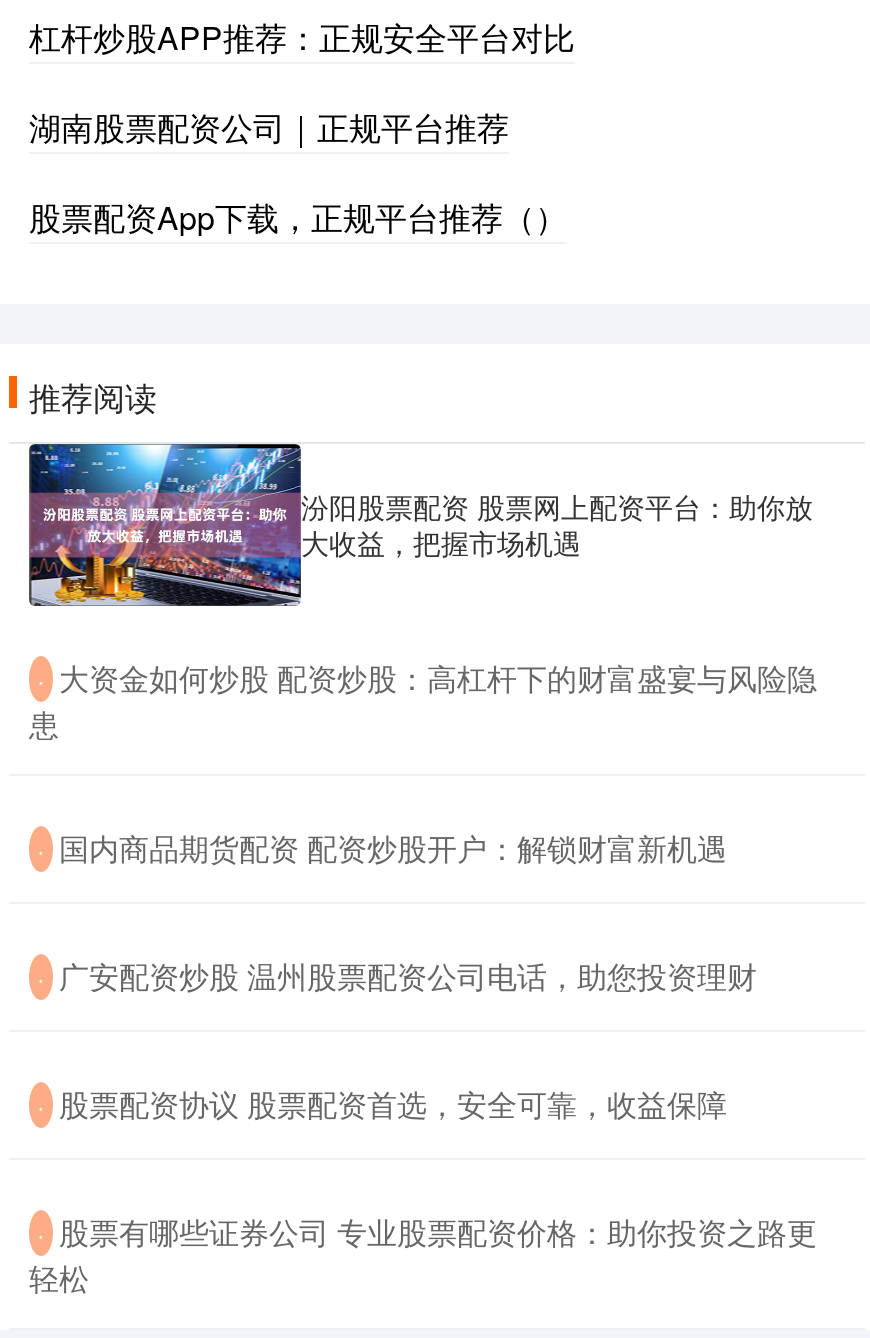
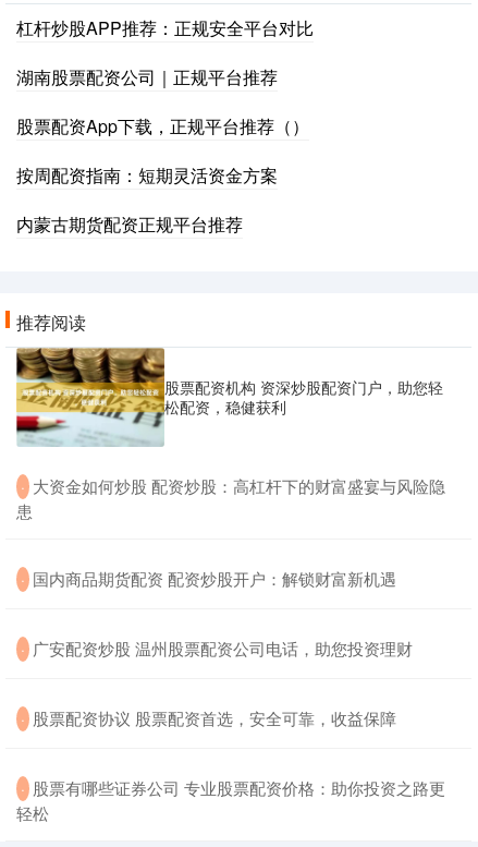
+ 按周配资指南：短期灵活资金方案
+ 内蒙古期货配资正规平台推荐

- [image]
- 汾阳股票配资 股票网上配资平台：助你放
- 大收益，把握市场机遇
+ [image]
+ 股票配资机构 资深炒股配资门户，助您轻
+ 松配资，稳健获利
